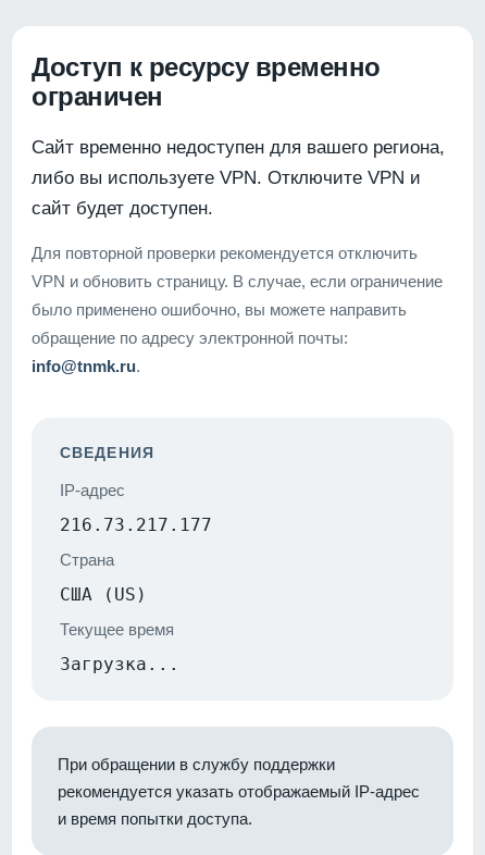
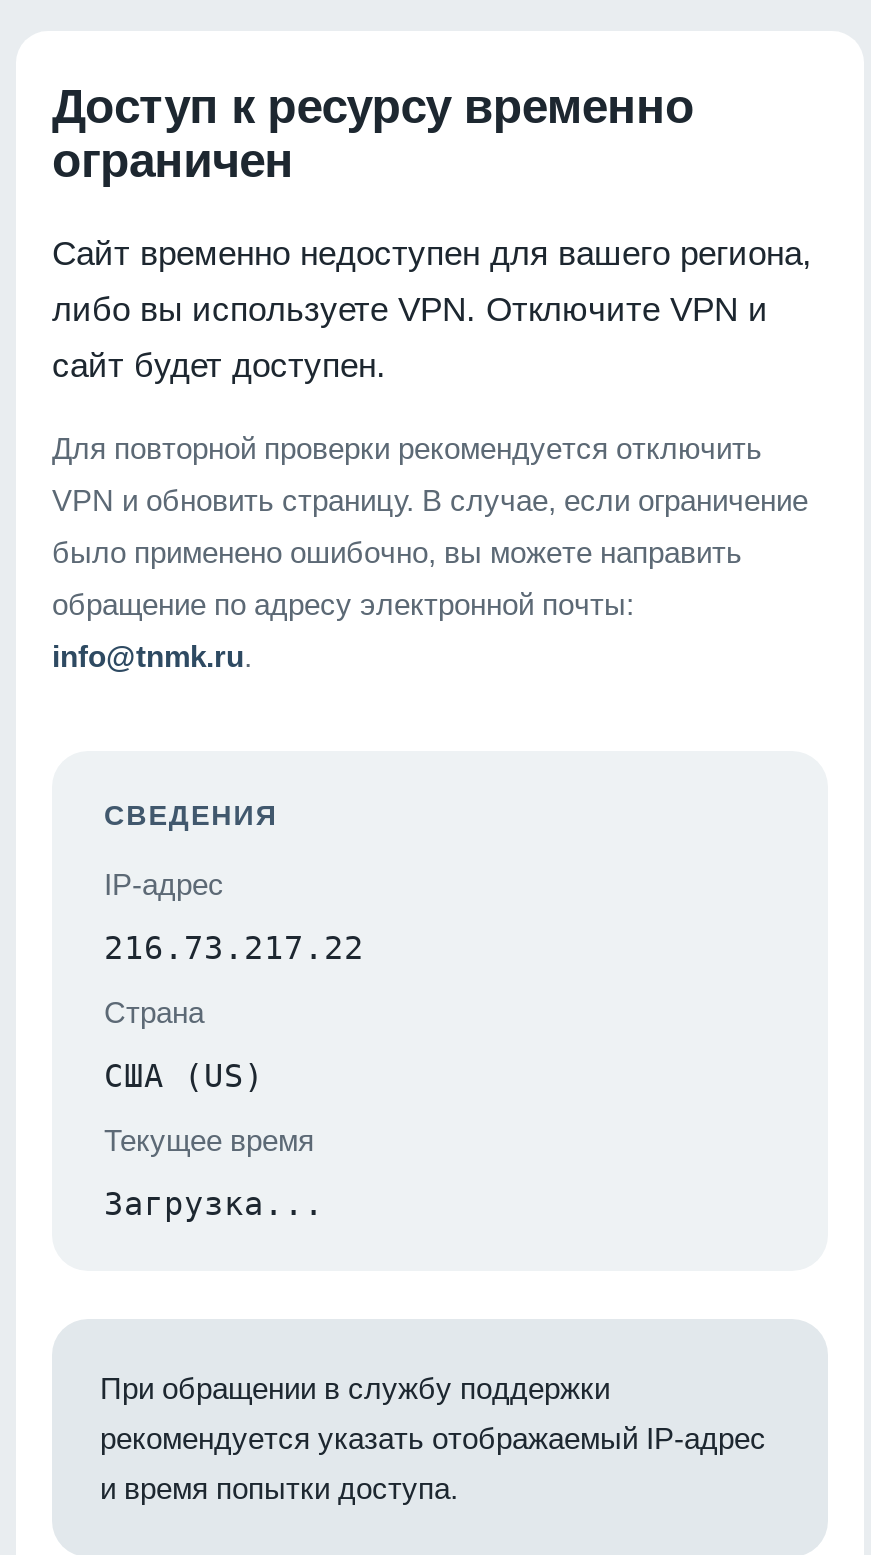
- 216.73.217.177
+ 216.73.217.22
